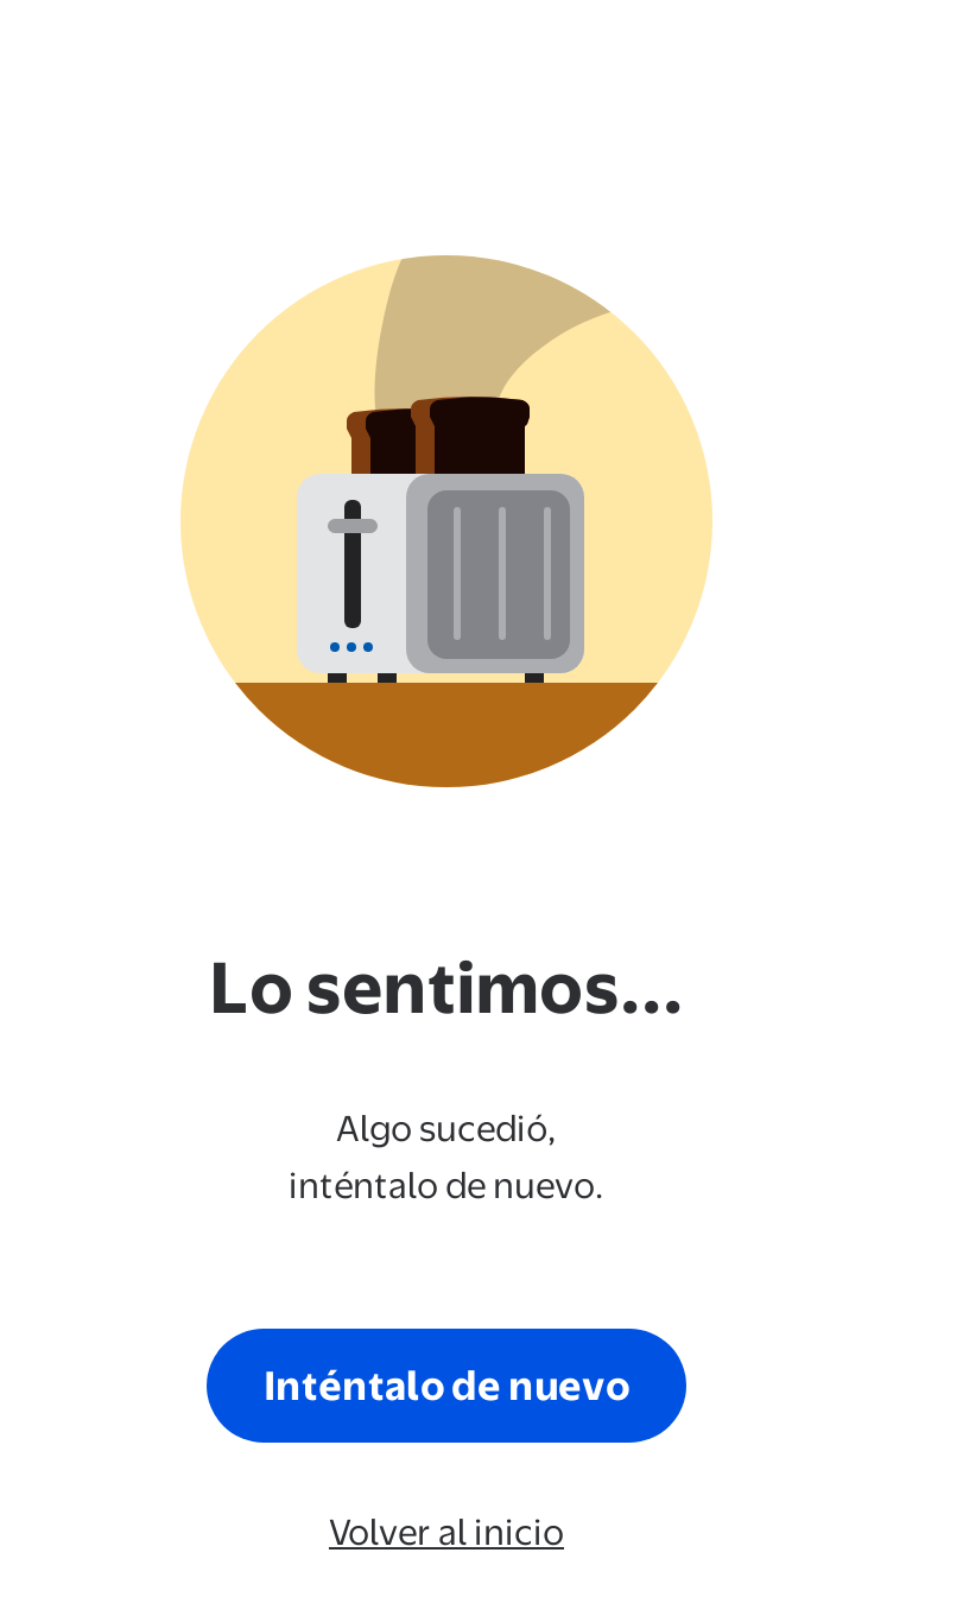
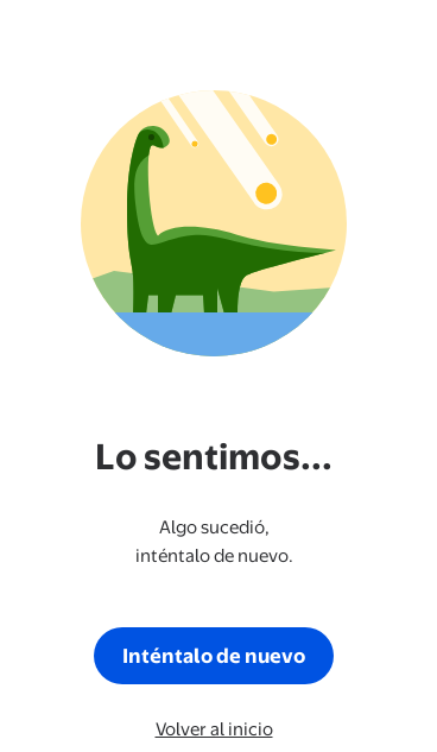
- [image]
+ [image]
